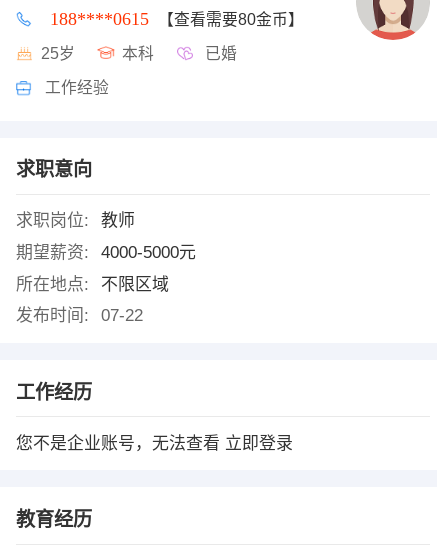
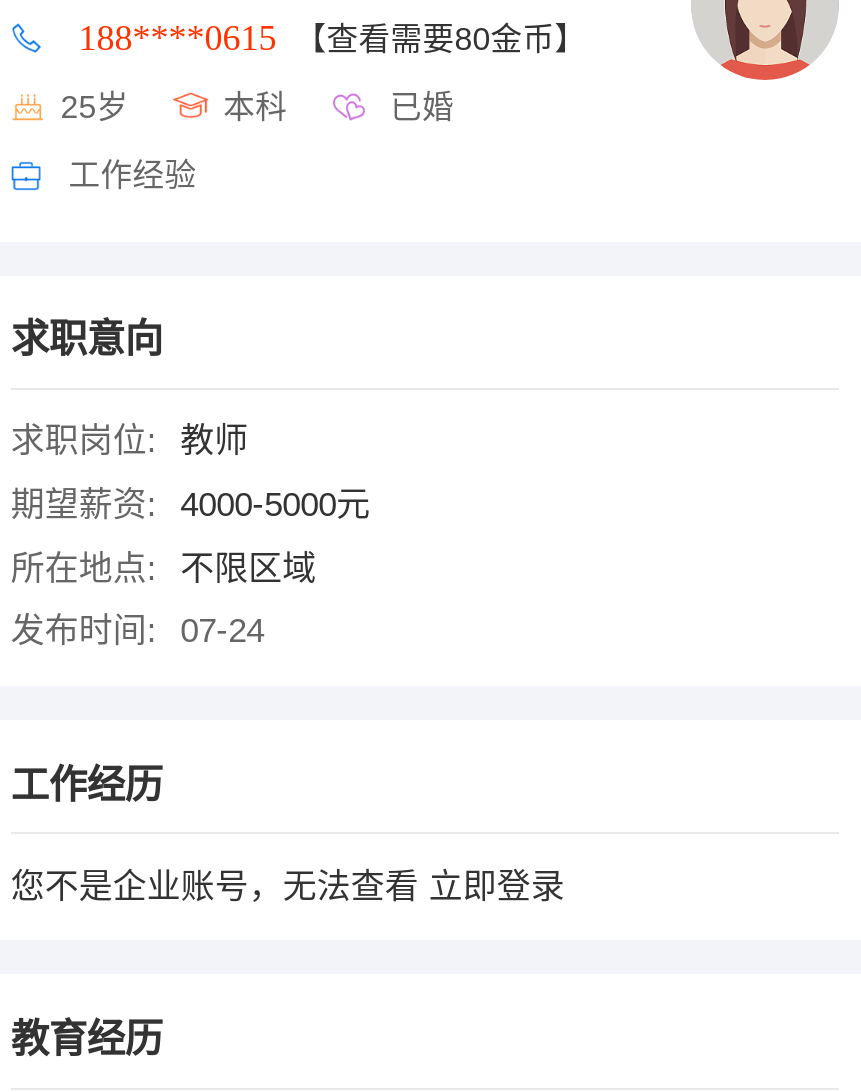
- 发布时间: 07-22
+ 发布时间: 07-24
